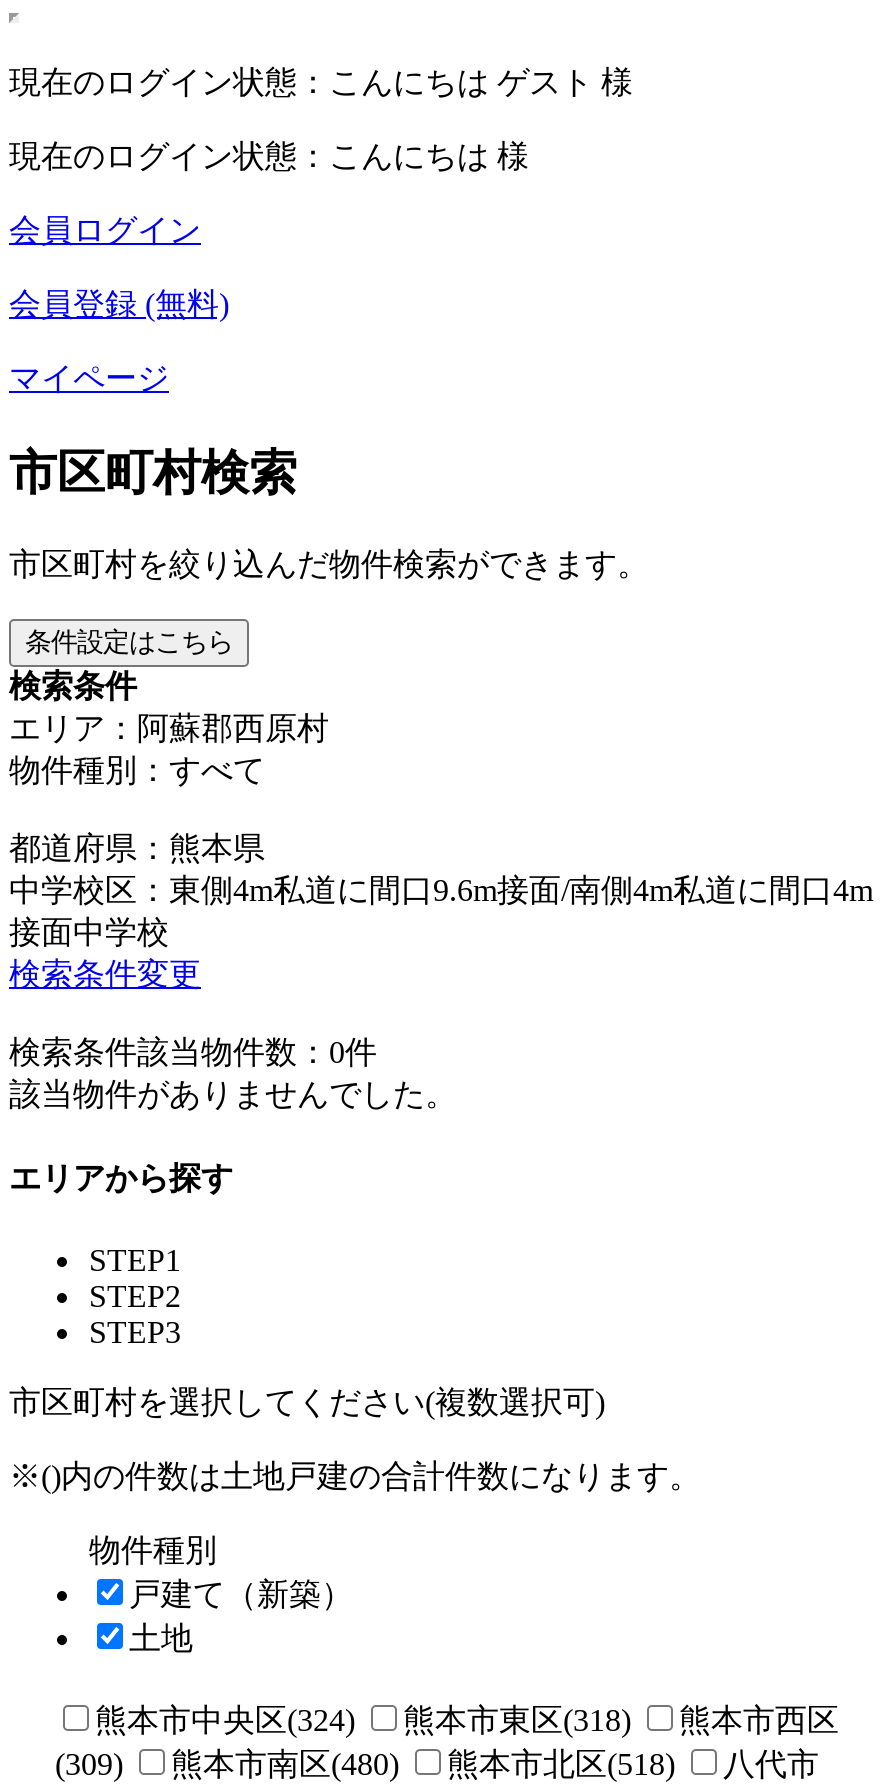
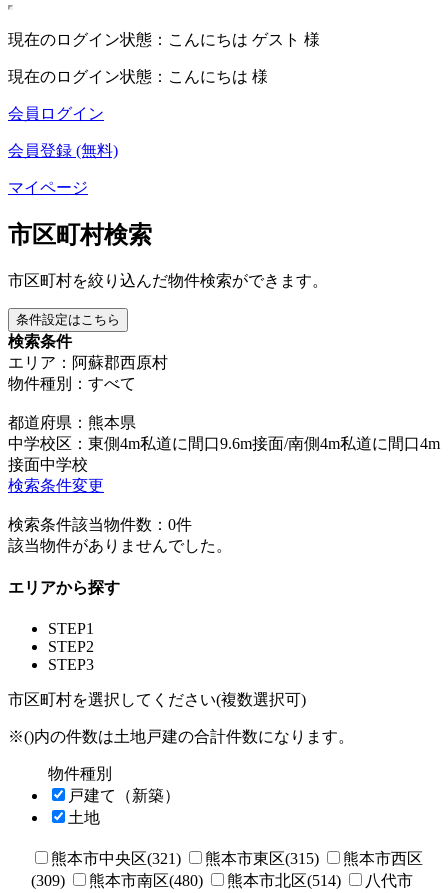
- 熊本市中央区(324)
+ 熊本市中央区(321)

- 熊本市東区(318)
+ 熊本市東区(315)

- (309) 熊本市南区(480) 熊本市北区(518) 八代市
+ (309) 熊本市南区(480) 熊本市北区(514) 八代市
